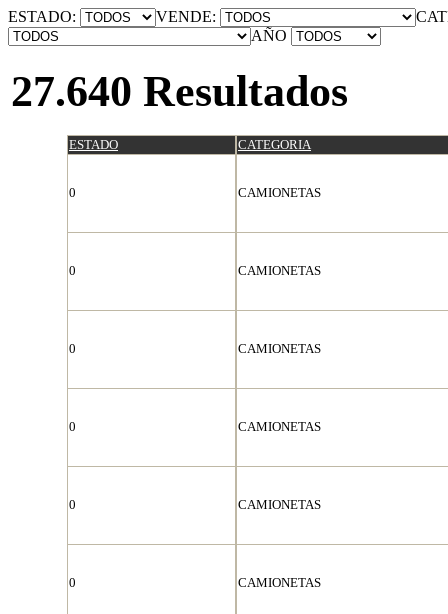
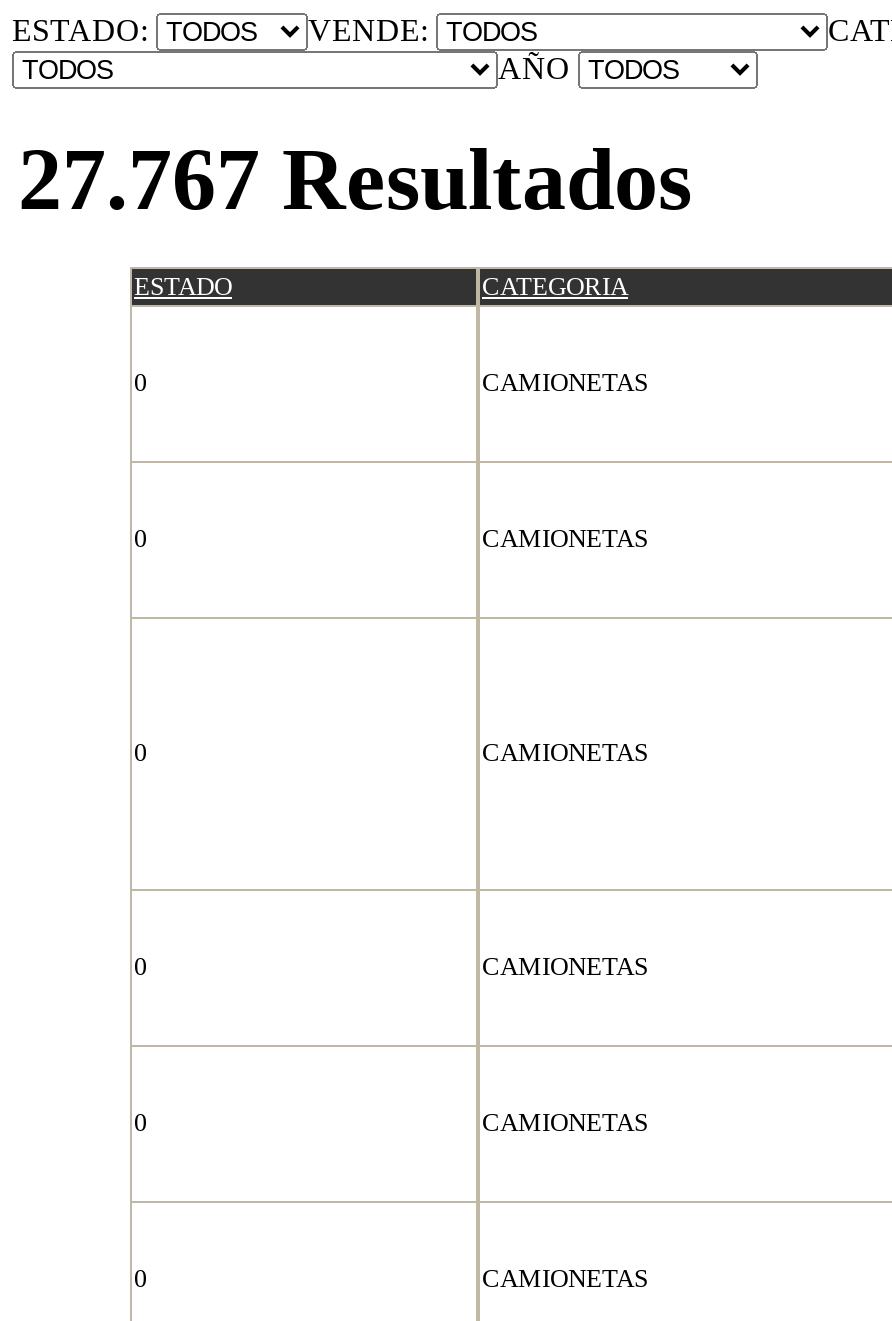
- 27.640 Resultados
+ 27.767 Resultados
